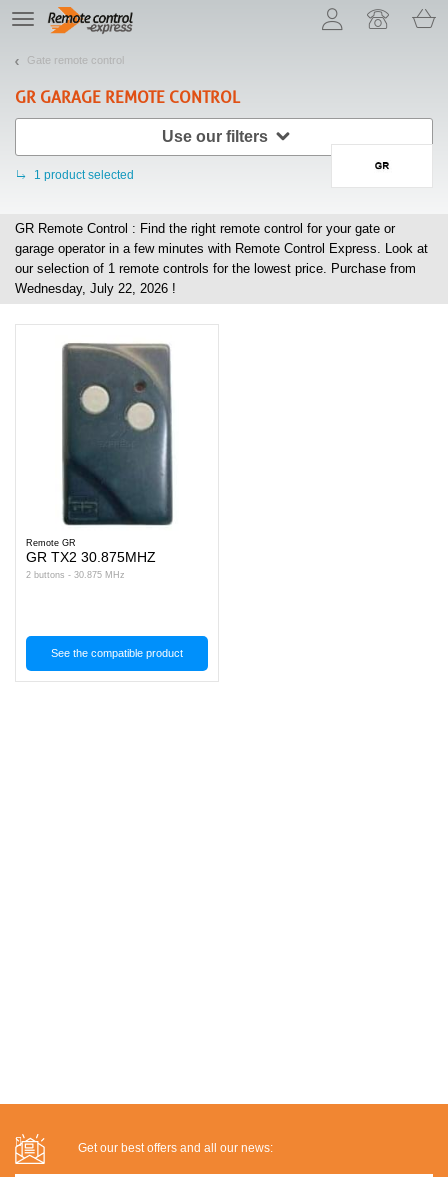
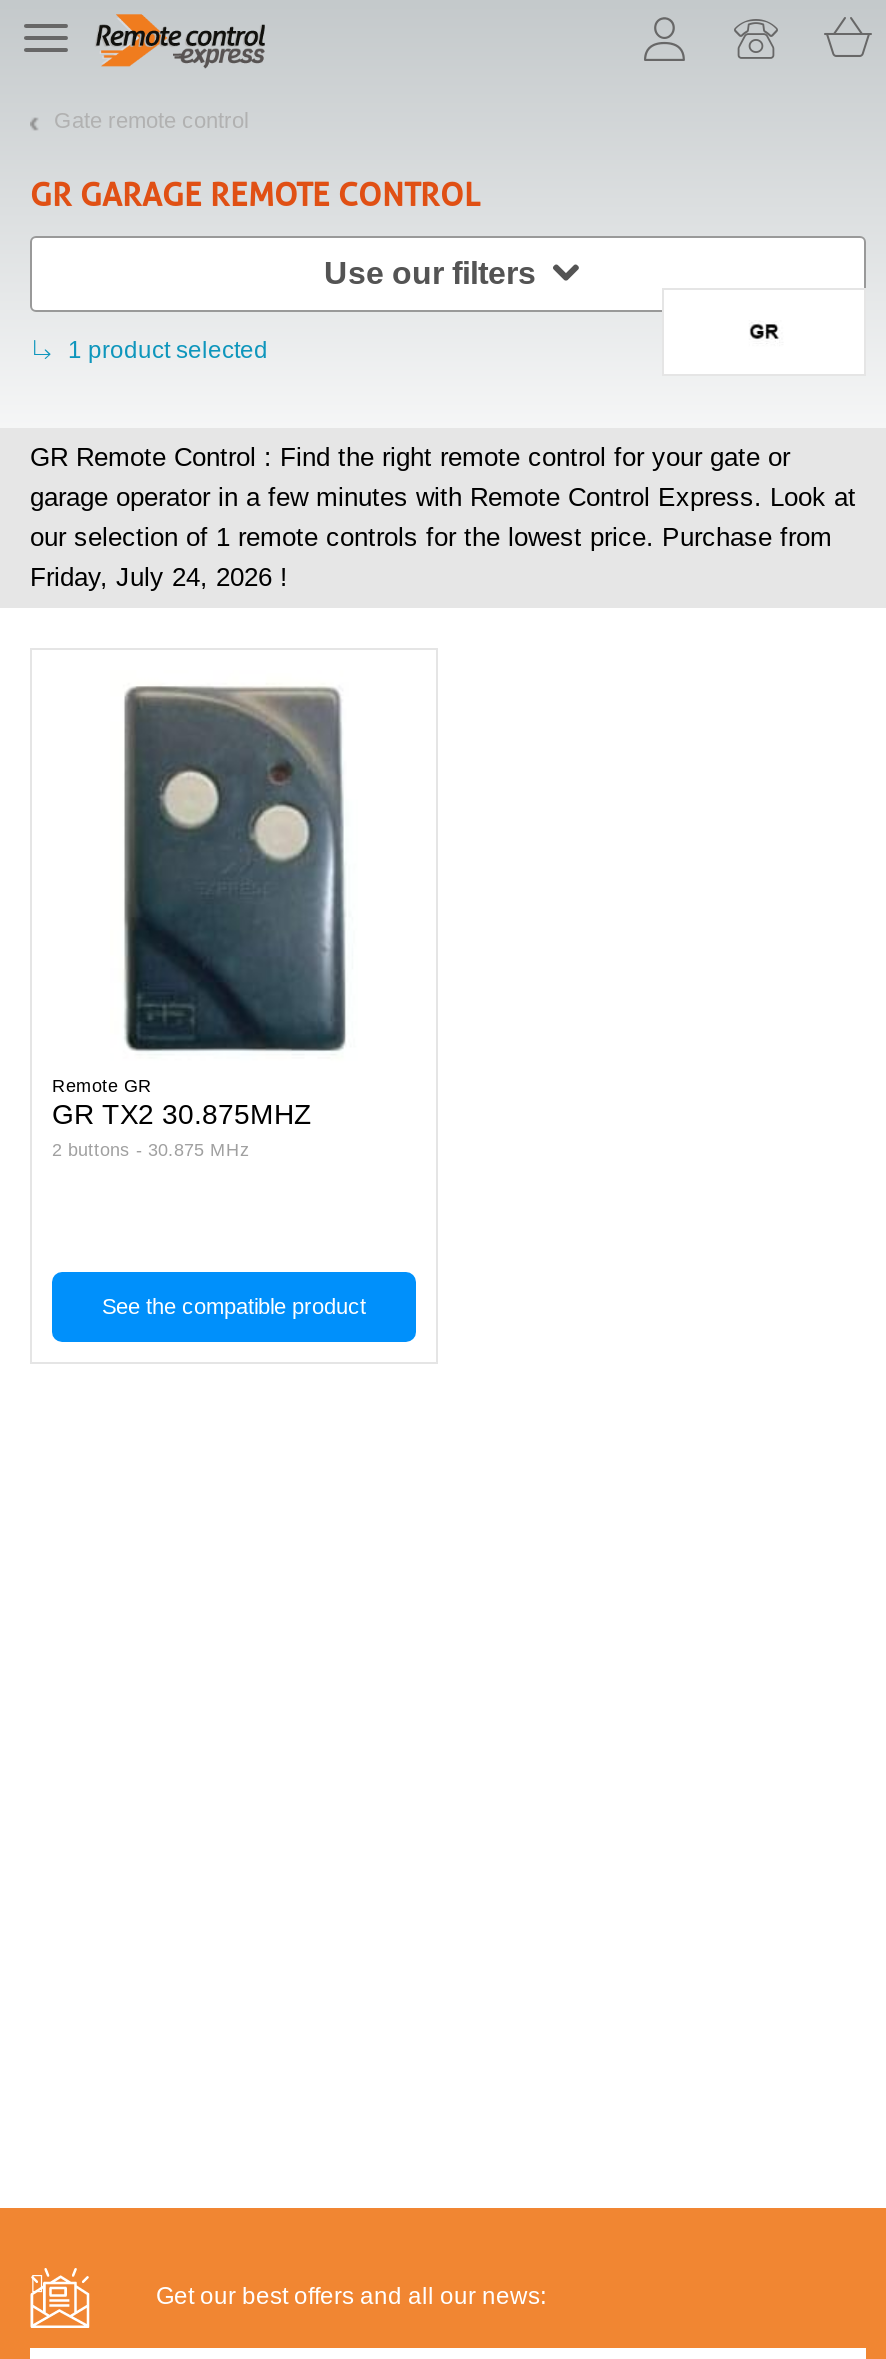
- Wednesday, July 22, 2026 !
+ Friday, July 24, 2026 !
